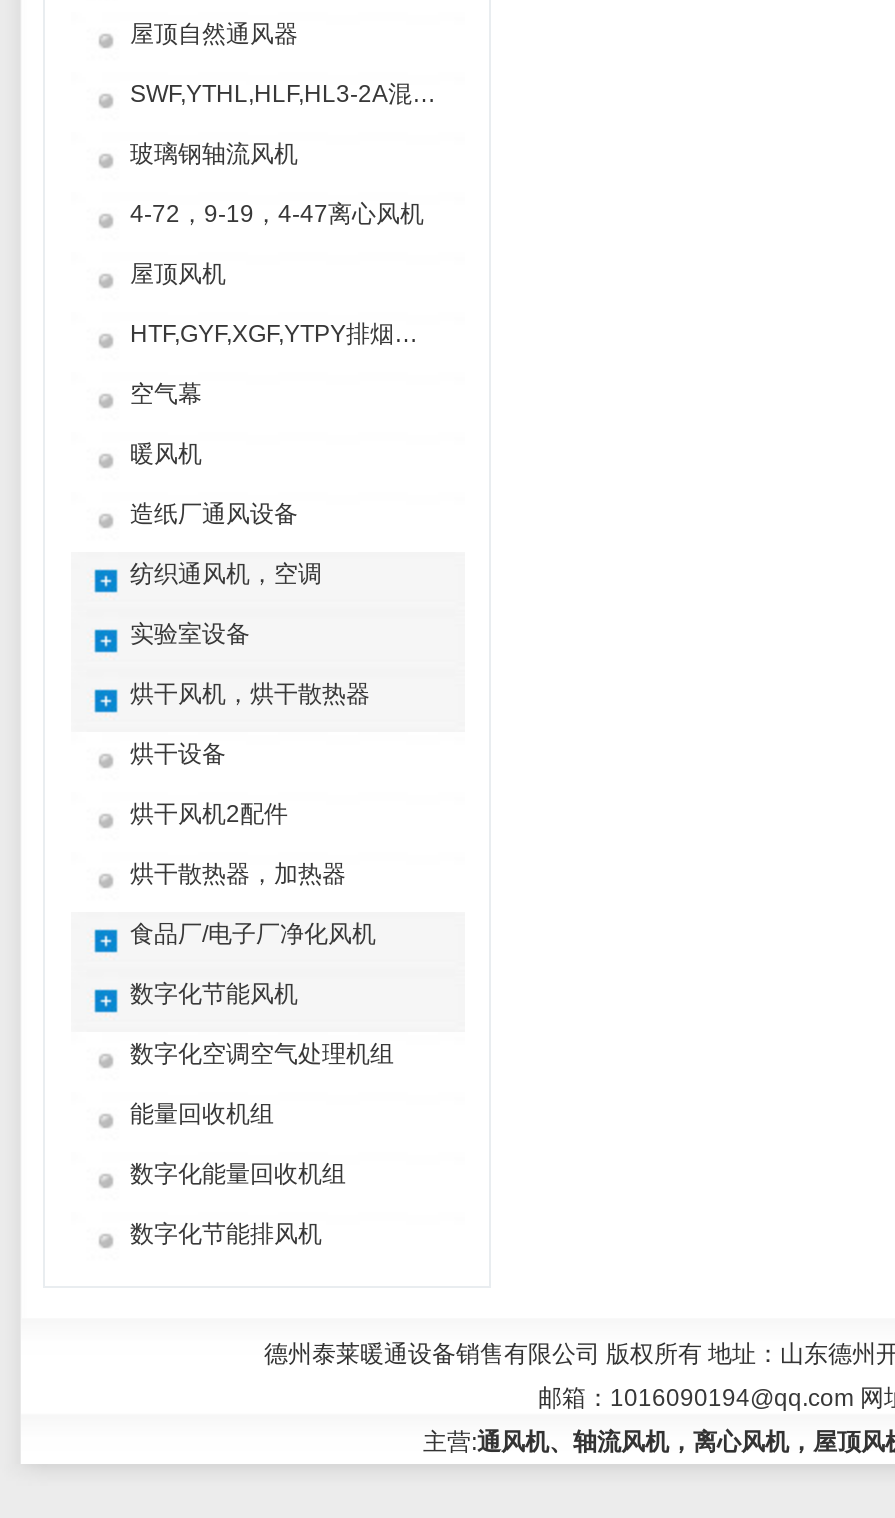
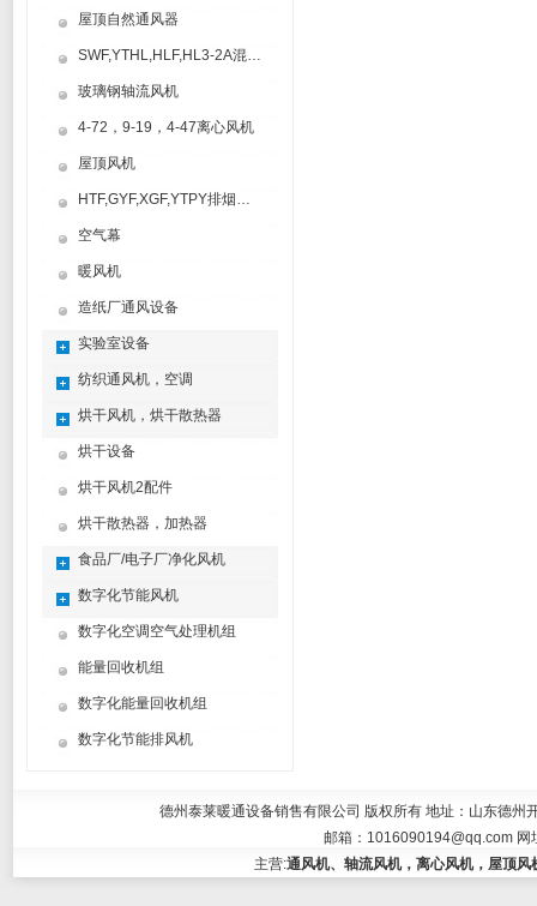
moved down: 纺织通风机，空调

moved up: 实验室设备
